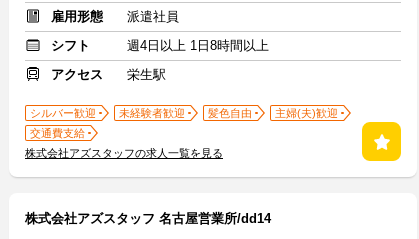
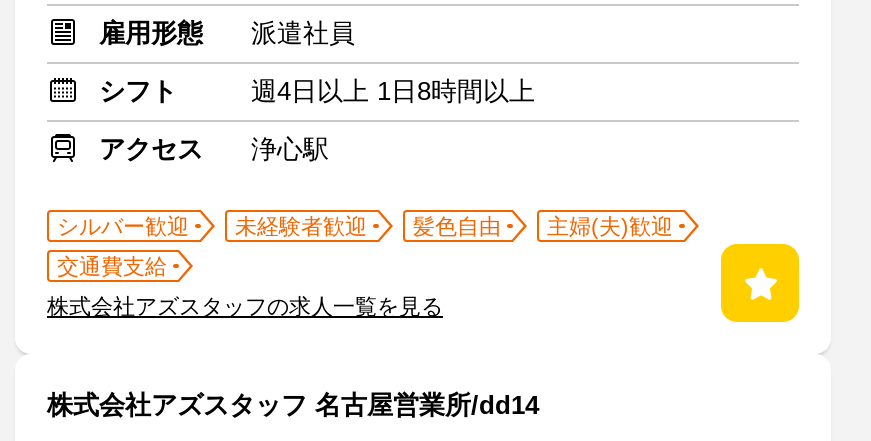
- 栄生駅
+ 浄心駅
